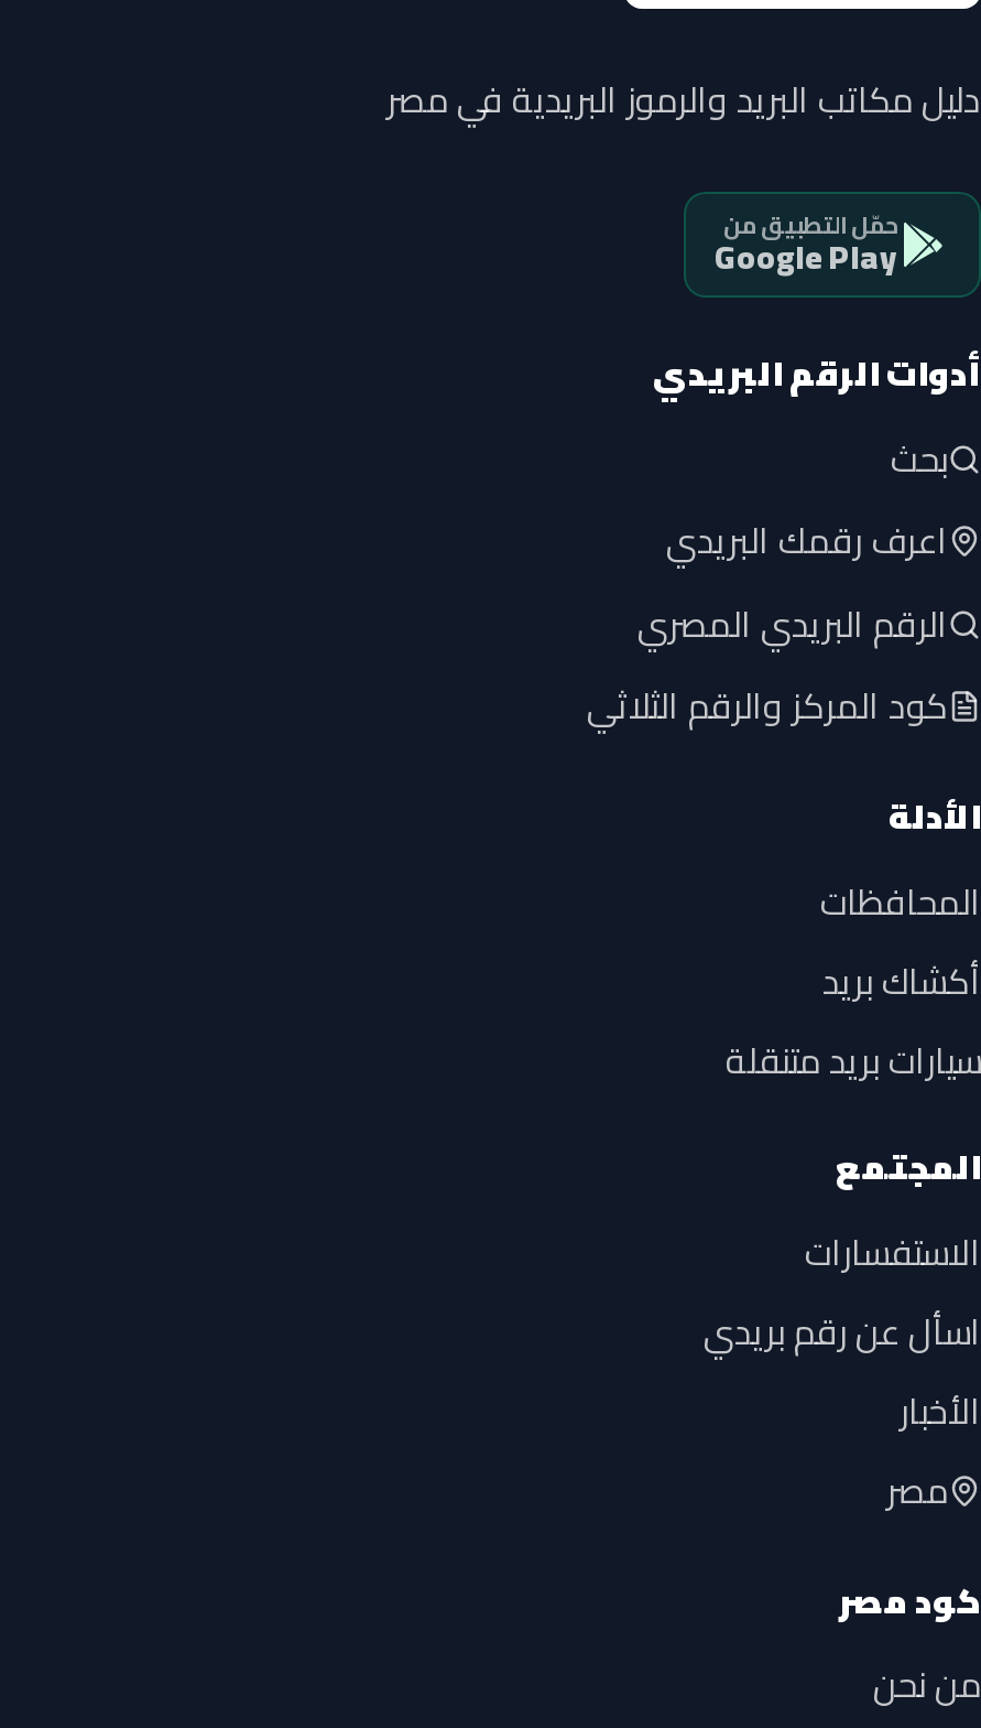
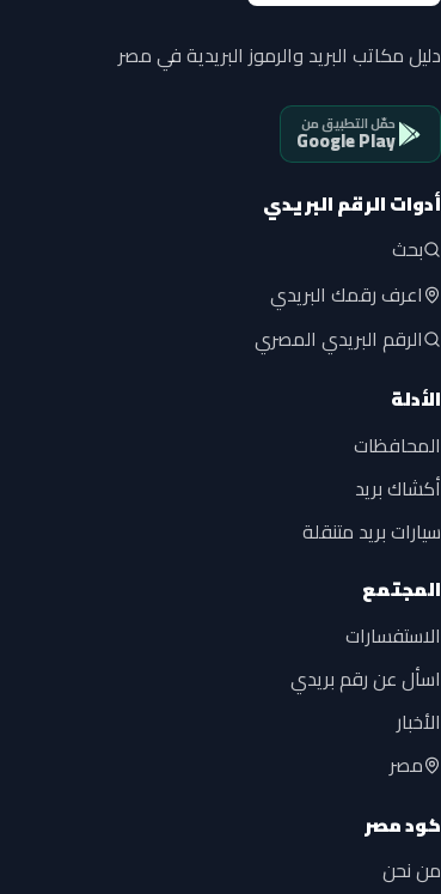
- كود المركز والرقم الثلاثي
